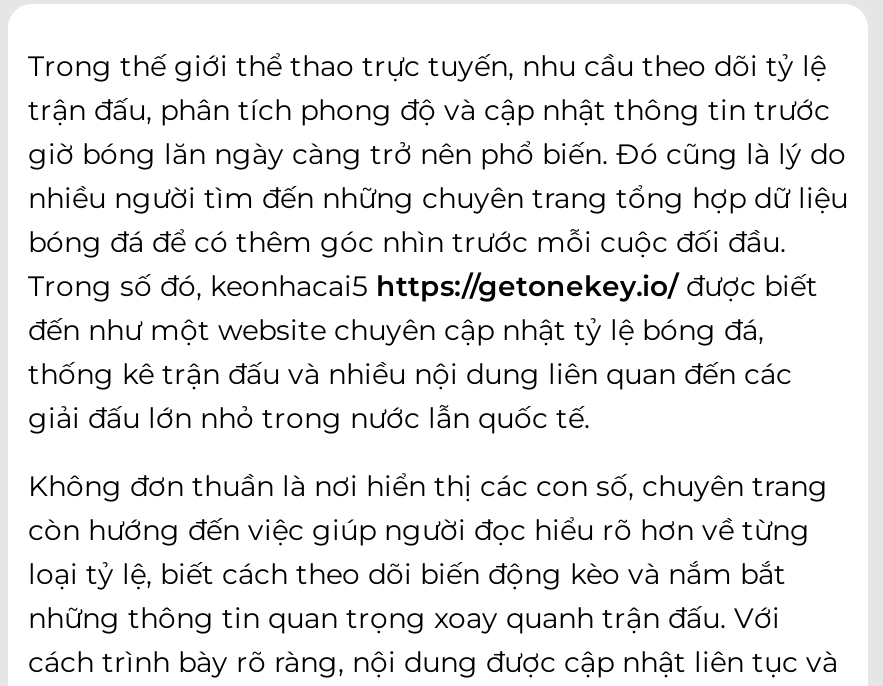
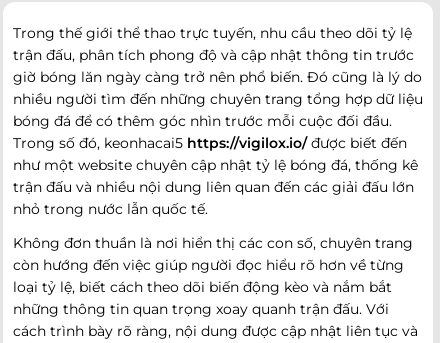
- Trong số đó, keonhacai5 https://getonekey.io/ được biết
- đến như một website chuyên cập nhật tỷ lệ bóng đá,
- thống kê trận đấu và nhiều nội dung liên quan đến các
- giải đấu lớn nhỏ trong nước lẫn quốc tế.
+ Trong số đó, keonhacai5 https://vigilox.io/ được biết đến
+ như một website chuyên cập nhật tỷ lệ bóng đá, thống kê
+ trận đấu và nhiều nội dung liên quan đến các giải đấu lớn
+ nhỏ trong nước lẫn quốc tế.
